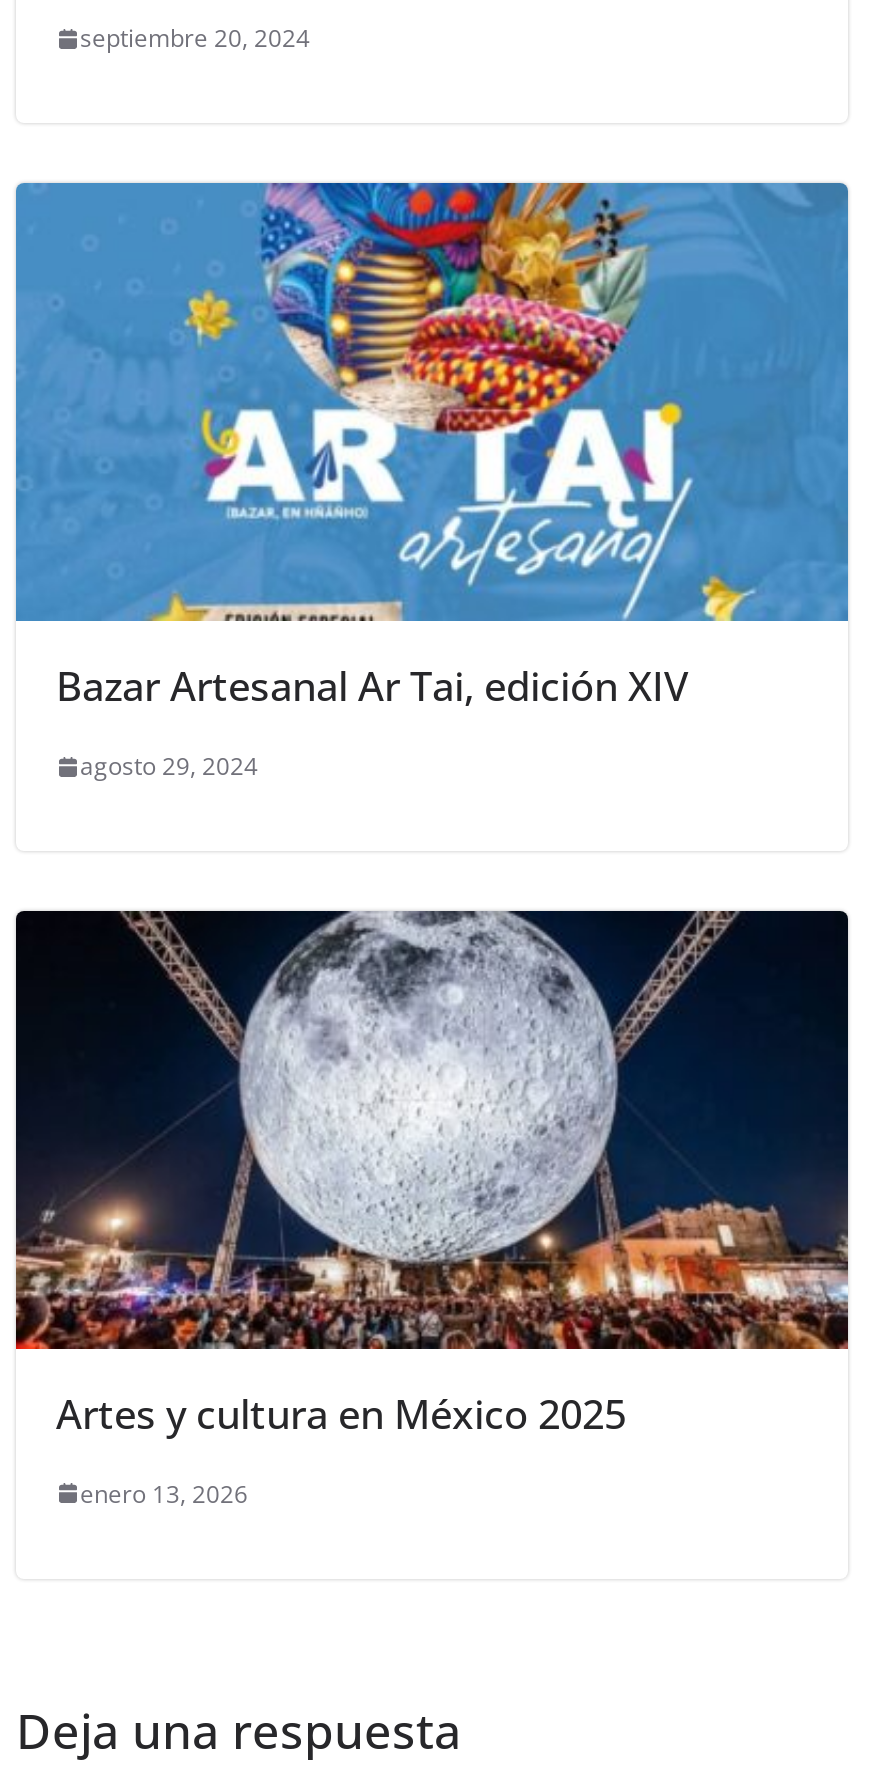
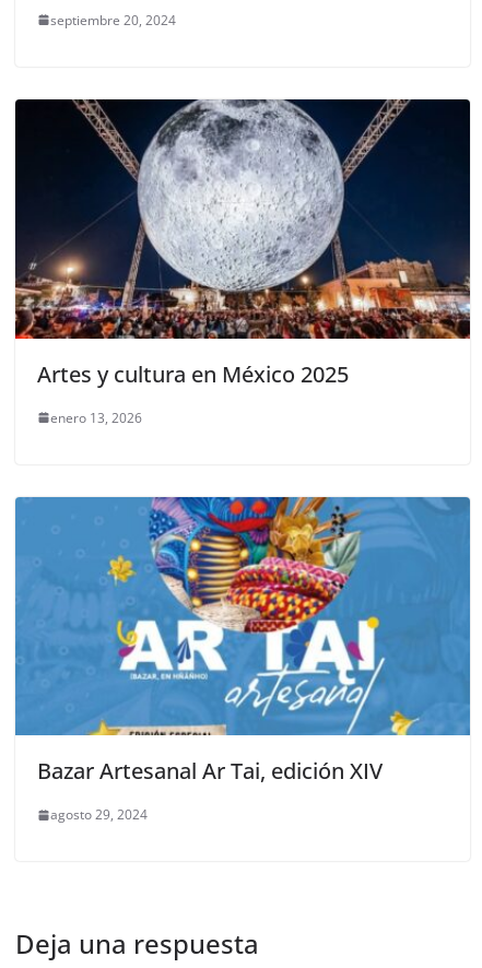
moved down: [image] | Bazar Artesanal Ar Tai, edición XIV | agosto 29, 2024

moved up: [image] | Artes y cultura en México 2025 | enero 13, 2026
